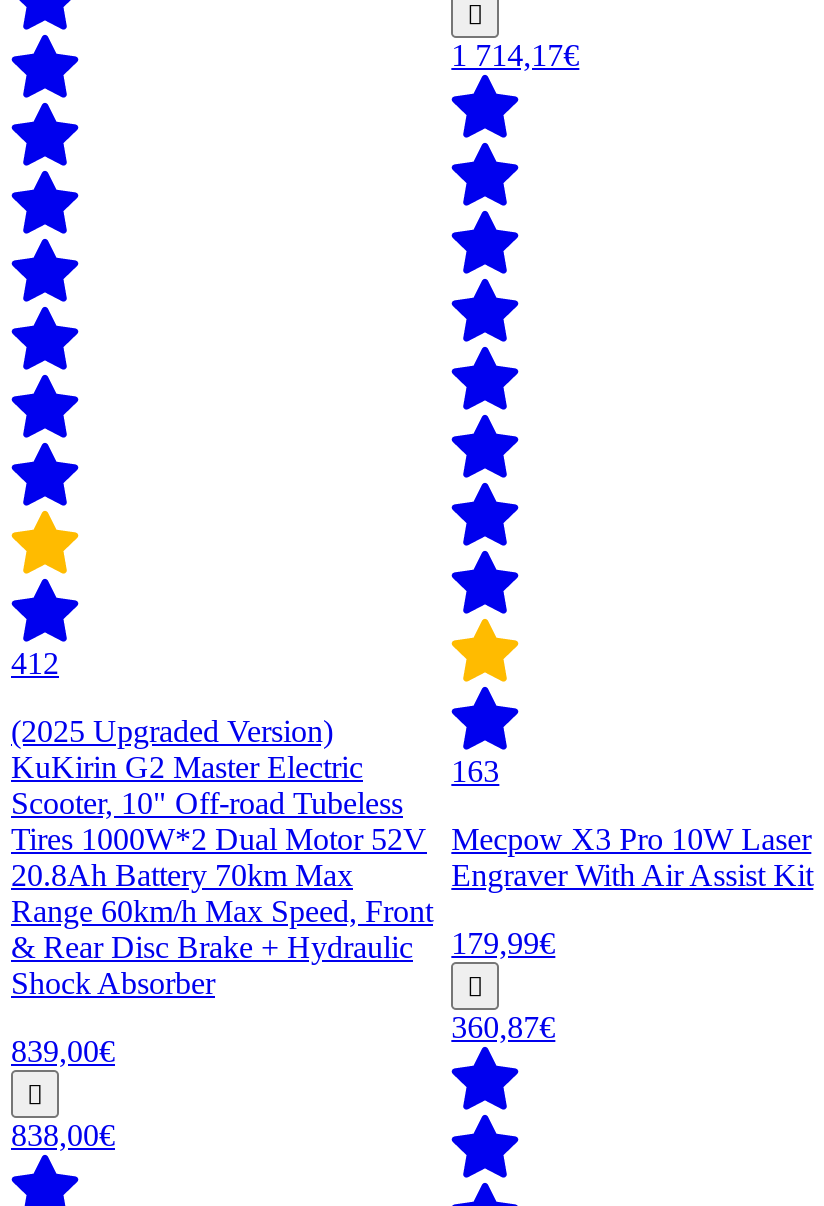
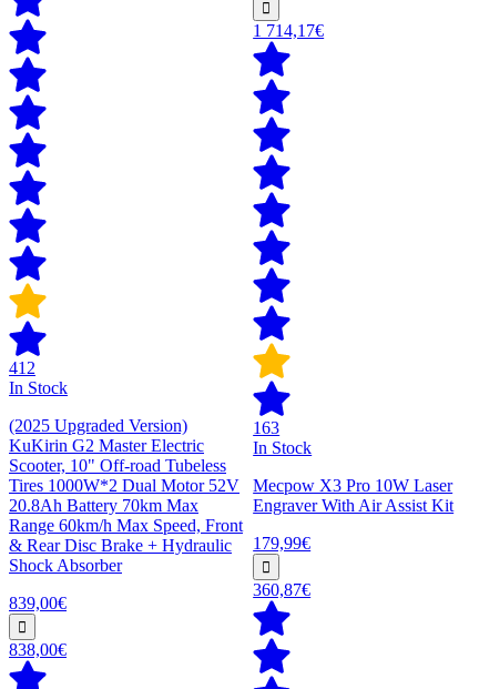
+ In Stock

+ In Stock
